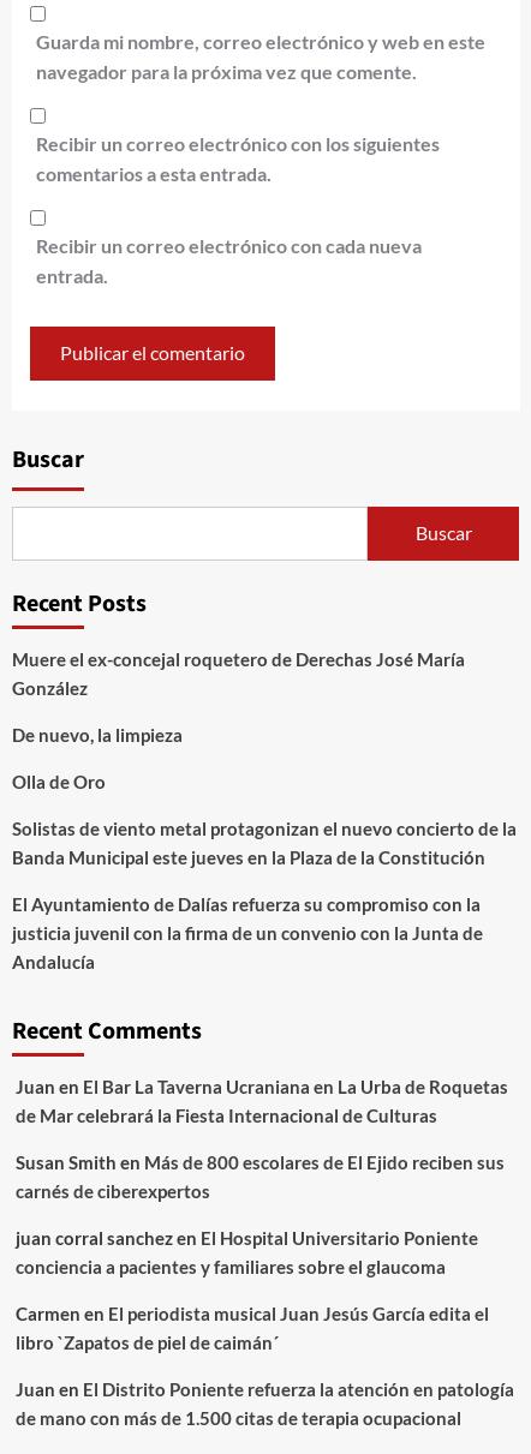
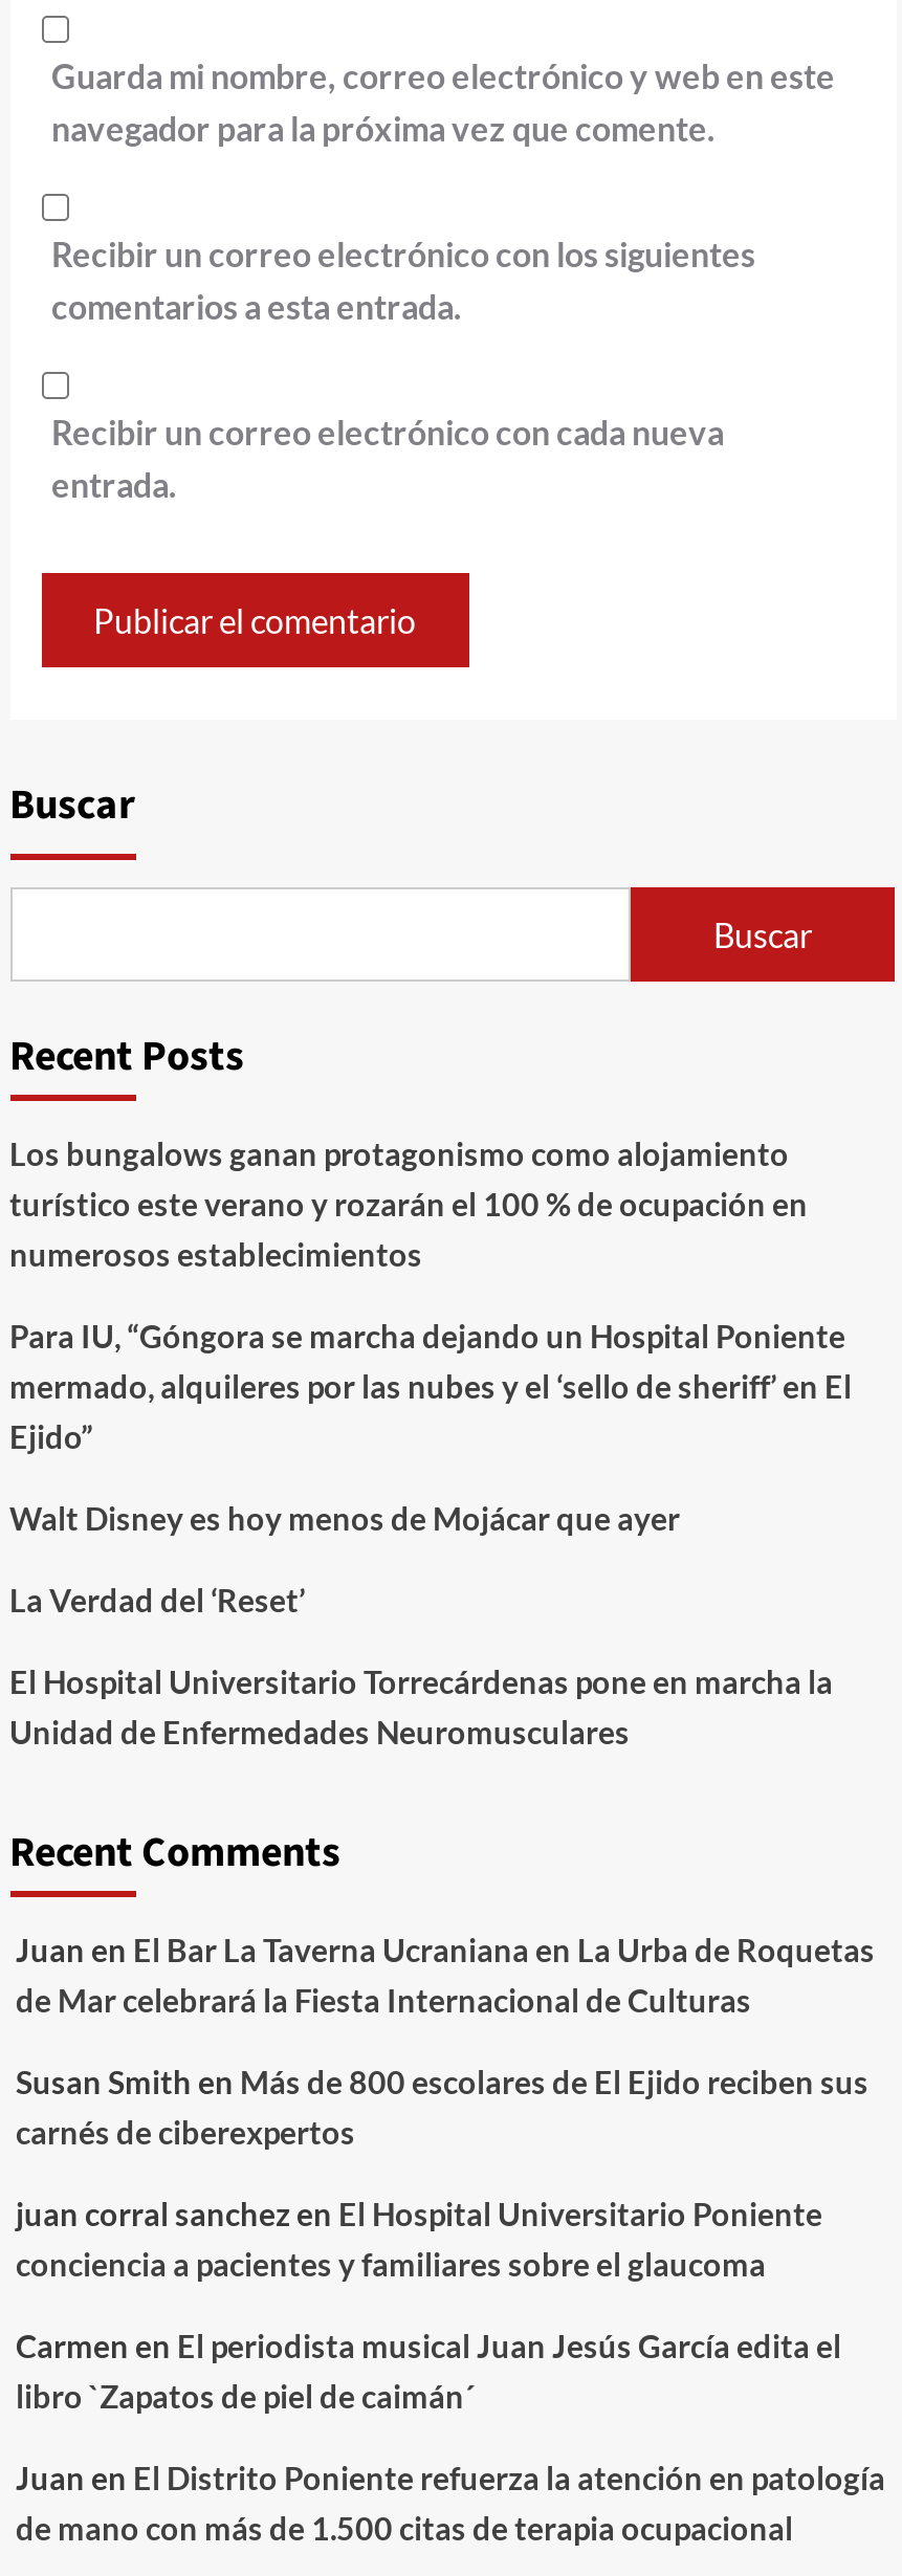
- Muere el ex-concejal roquetero de Derechas José María
- González
+ Los bungalows ganan protagonismo como alojamiento
+ turístico este verano y rozarán el 100 % de ocupación en
+ numerosos establecimientos

- De nuevo, la limpieza
+ Para IU, “Góngora se marcha dejando un Hospital Poniente
+ mermado, alquileres por las nubes y el ‘sello de sheriff’ en El
+ Ejido”

- Olla de Oro
+ Walt Disney es hoy menos de Mojácar que ayer

- Solistas de viento metal protagonizan el nuevo concierto de la
- Banda Municipal este jueves en la Plaza de la Constitución
+ La Verdad del ‘Reset’

- El Ayuntamiento de Dalías refuerza su compromiso con la
- justicia juvenil con la firma de un convenio con la Junta de
- Andalucía
+ El Hospital Universitario Torrecárdenas pone en marcha la
+ Unidad de Enfermedades Neuromusculares
